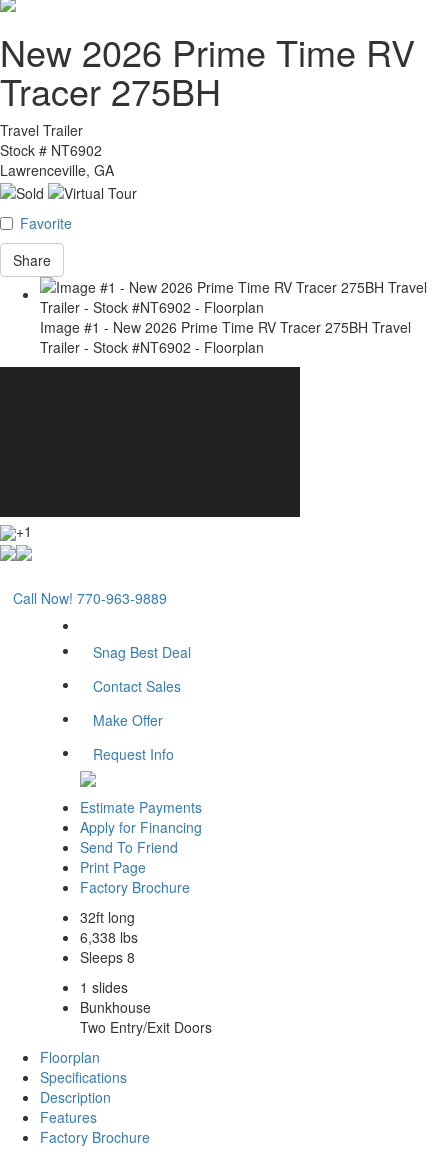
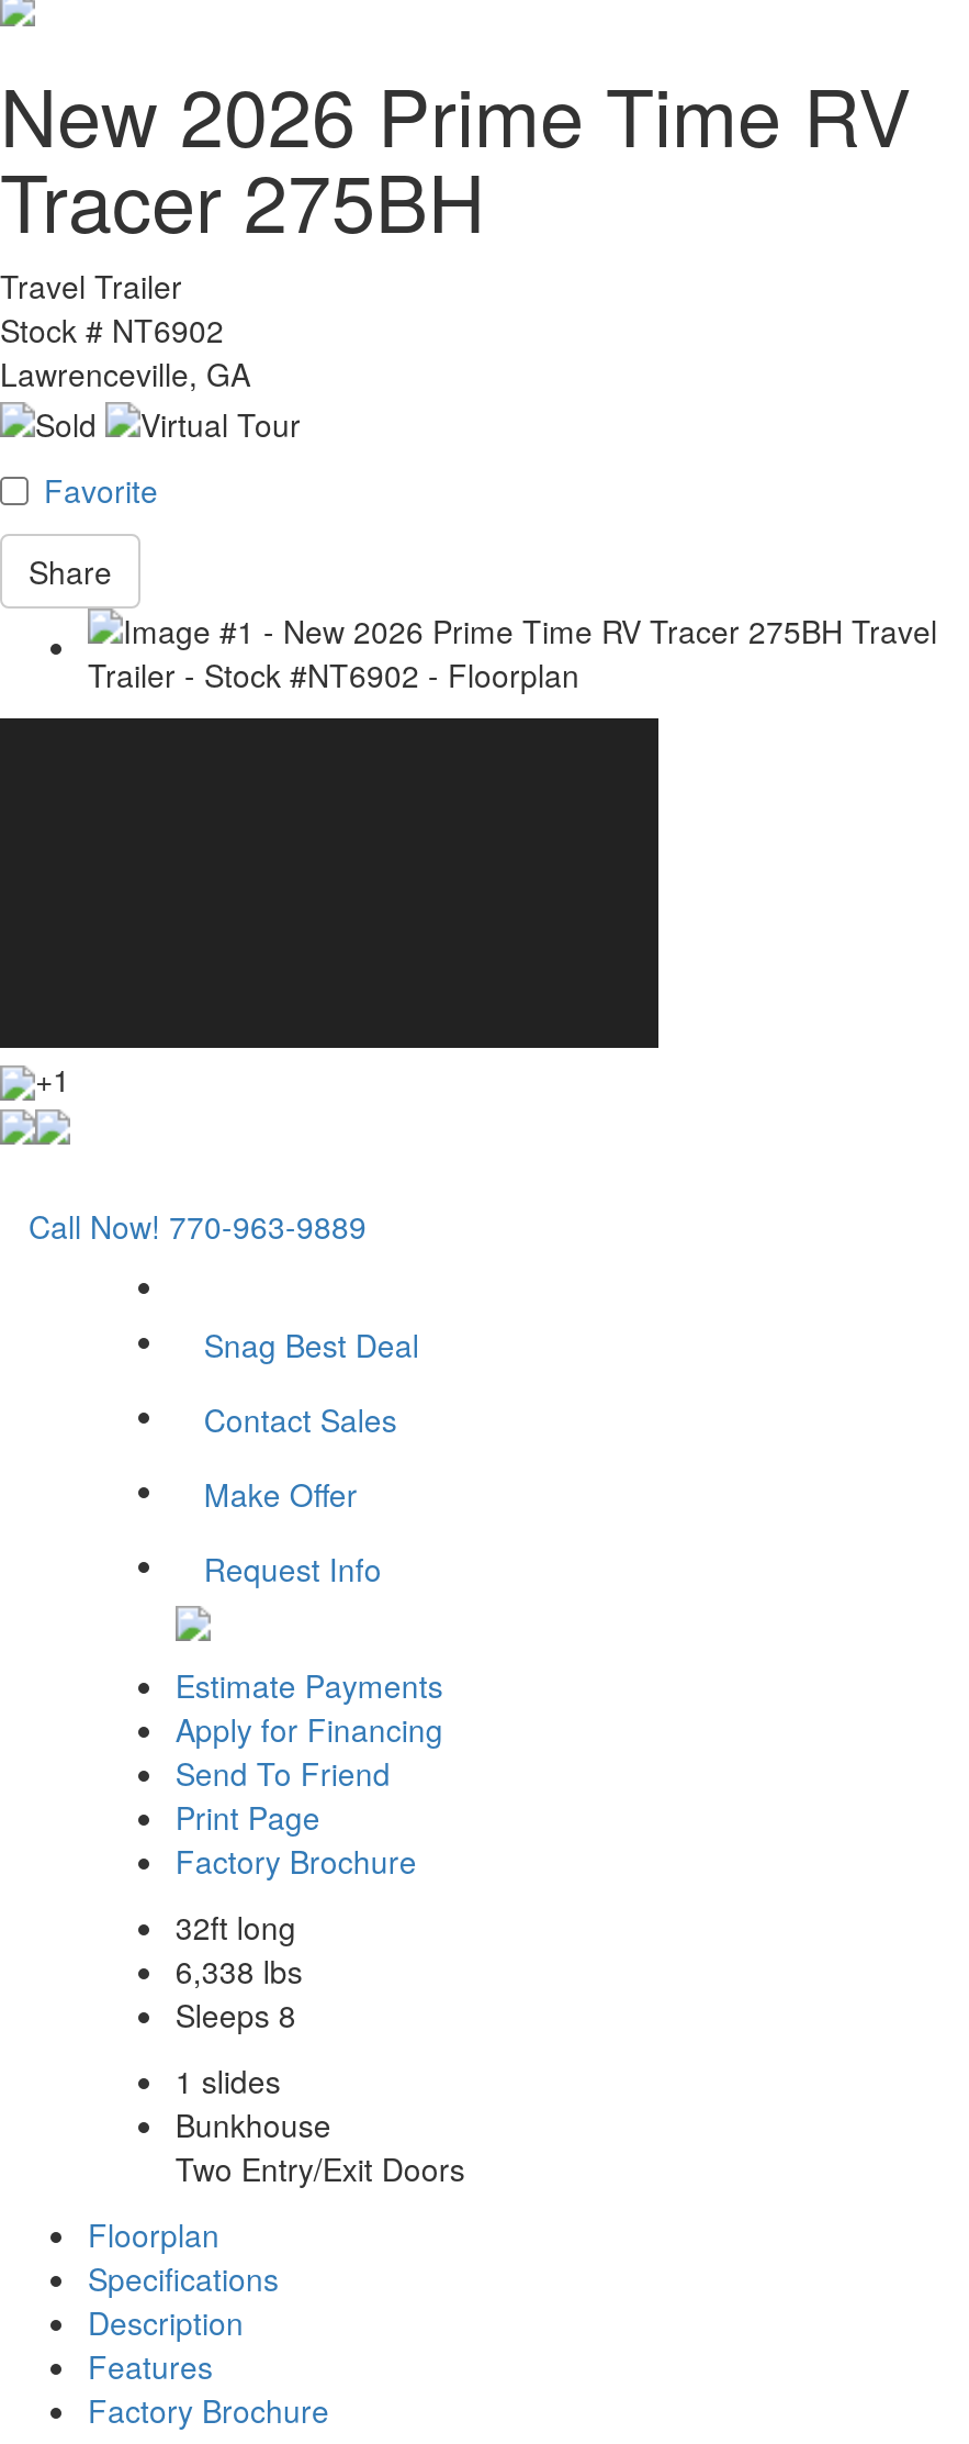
- Image #1 - New 2026 Prime Time RV Tracer 275BH Travel
- Trailer - Stock #NT6902 - Floorplan
